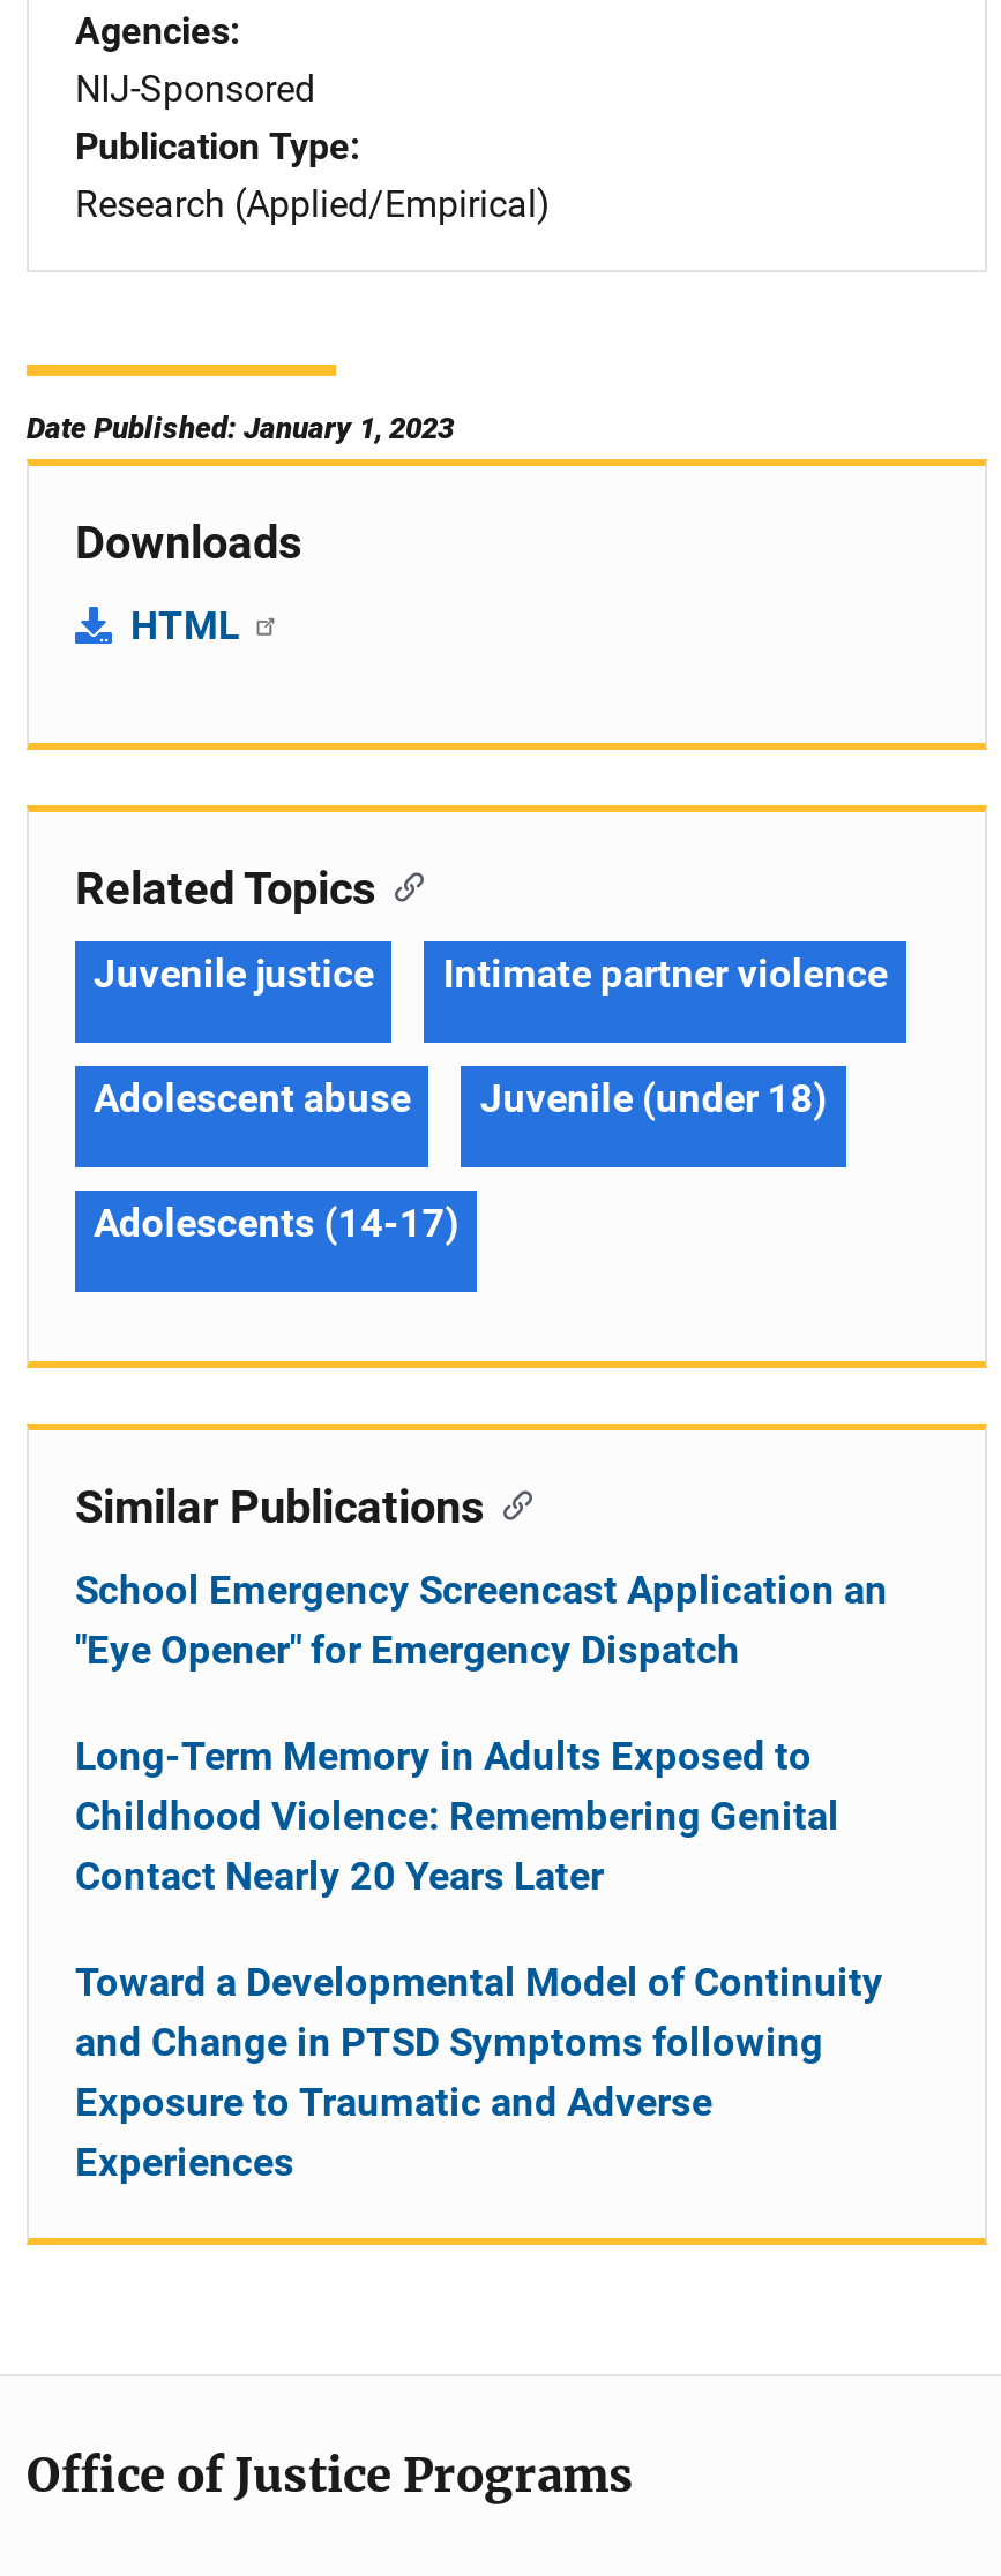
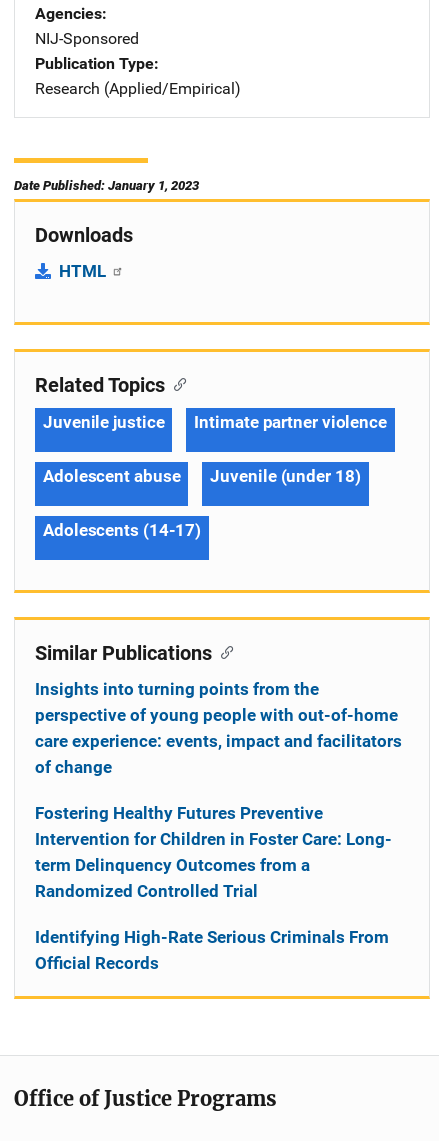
- School Emergency Screencast Application an
- "Eye Opener" for Emergency Dispatch
+ Insights into turning points from the
+ perspective of young people with out-of-home
+ care experience: events, impact and facilitators
+ of change

- Long-Term Memory in Adults Exposed to
- Childhood Violence: Remembering Genital
- Contact Nearly 20 Years Later
+ Fostering Healthy Futures Preventive
+ Intervention for Children in Foster Care: Long-
+ term Delinquency Outcomes from a
+ Randomized Controlled Trial

- Toward a Developmental Model of Continuity
- and Change in PTSD Symptoms following
- Exposure to Traumatic and Adverse
- Experiences
+ Identifying High-Rate Serious Criminals From
+ Official Records
